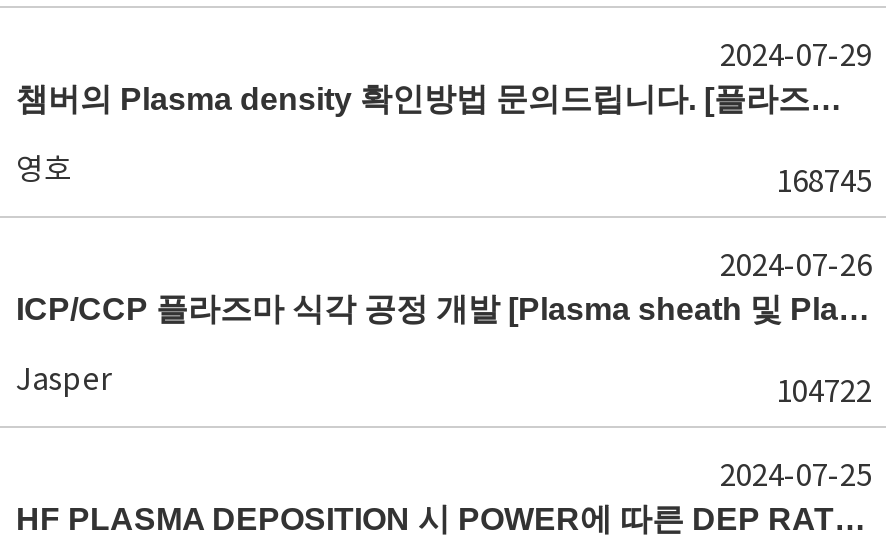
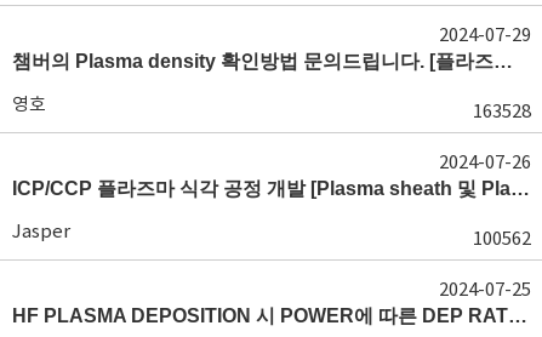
- 168745
+ 163528

- 104722
+ 100562
